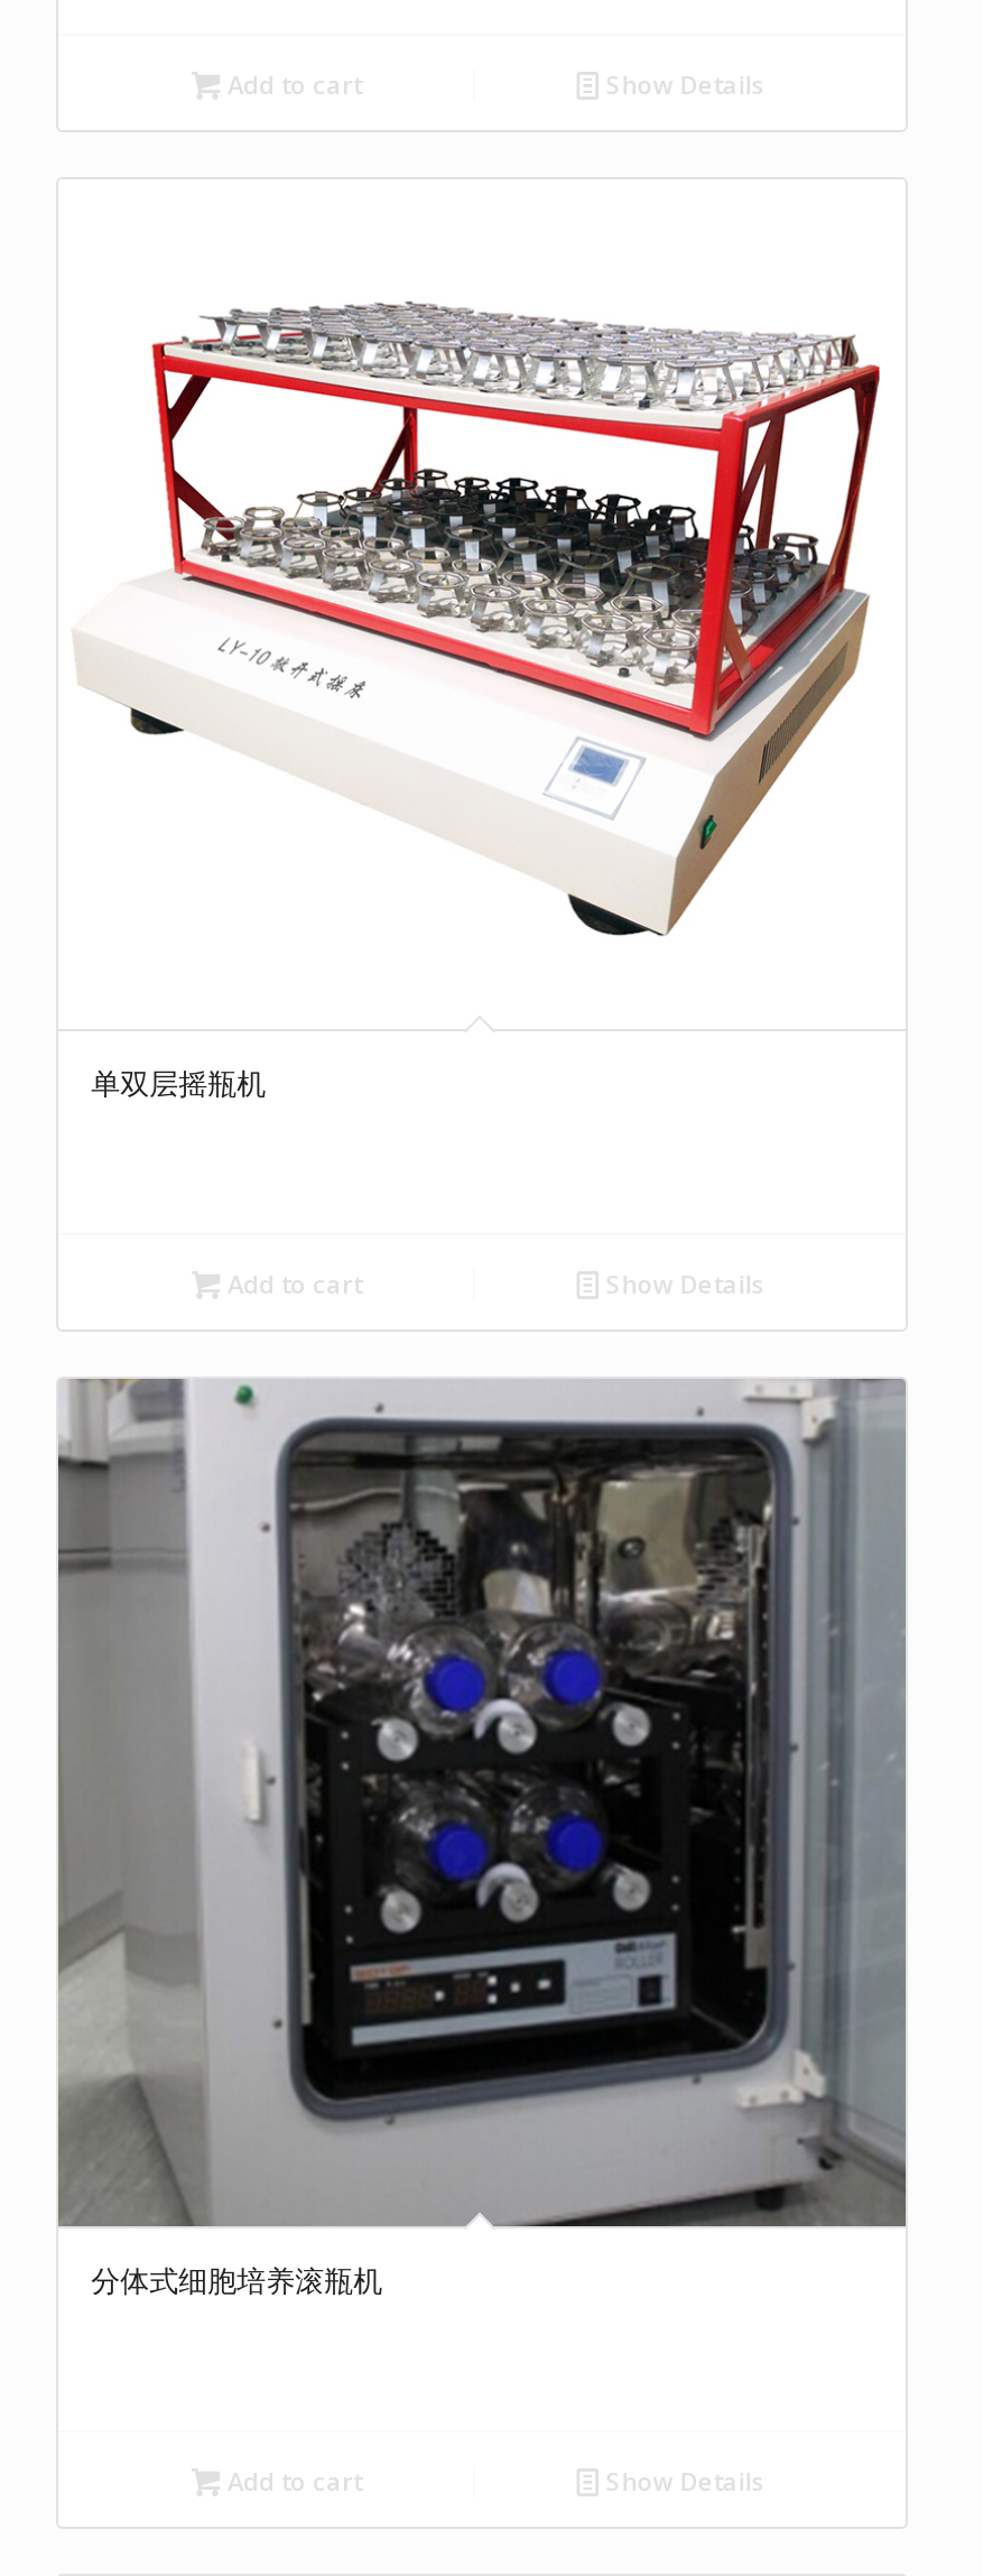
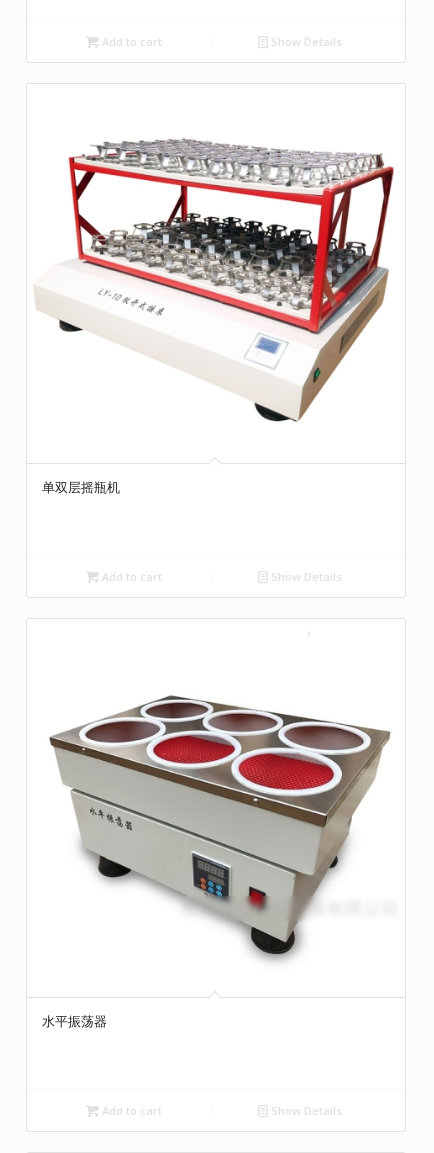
- [image]
- 分体式细胞培养滚瓶机
+ [image]
+ 水平振荡器
